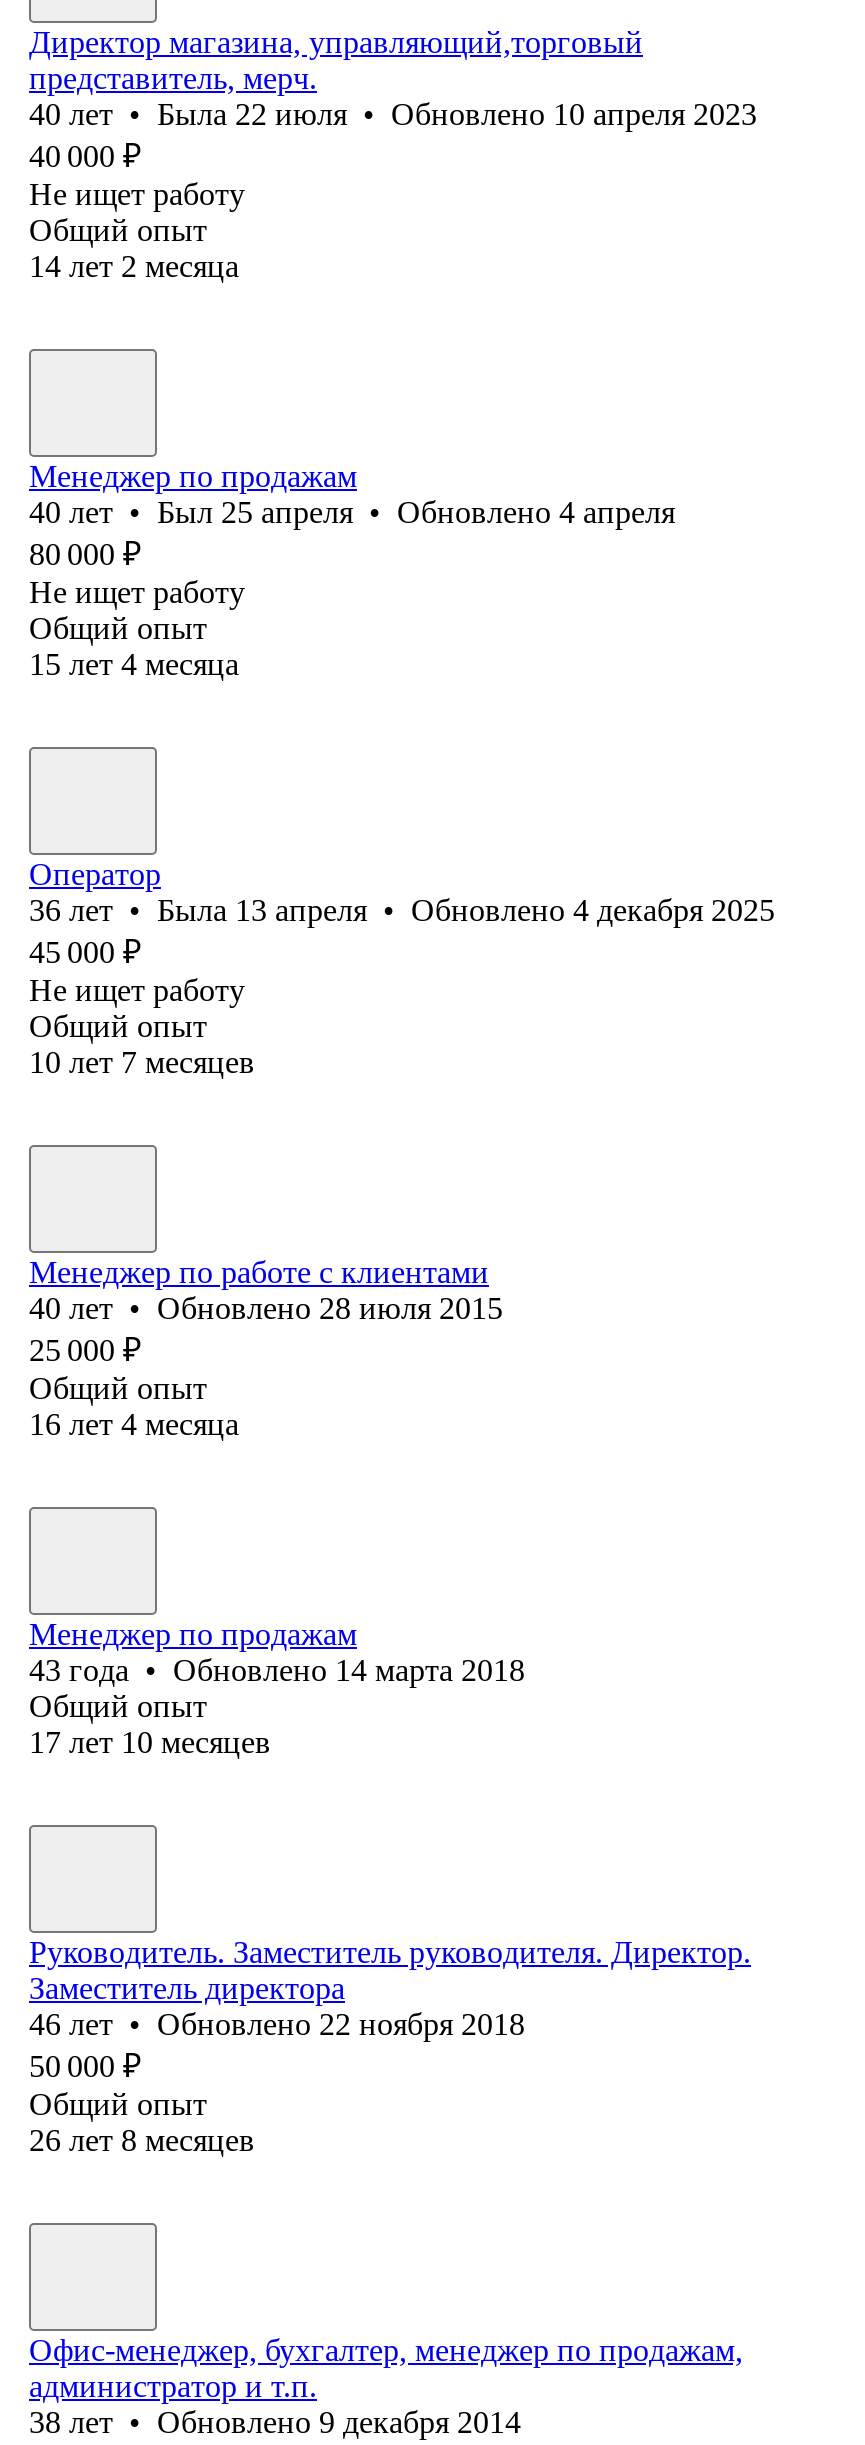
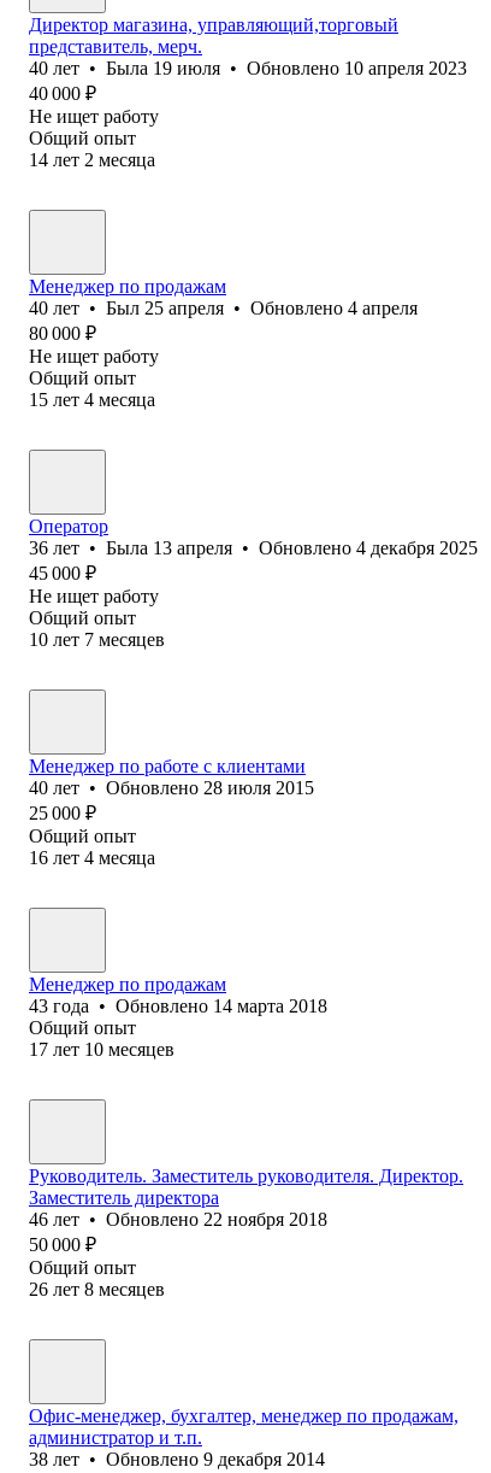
- 40 лет • Была 22 июля • Обновлено 10 апреля 2023
+ 40 лет • Была 19 июля • Обновлено 10 апреля 2023
